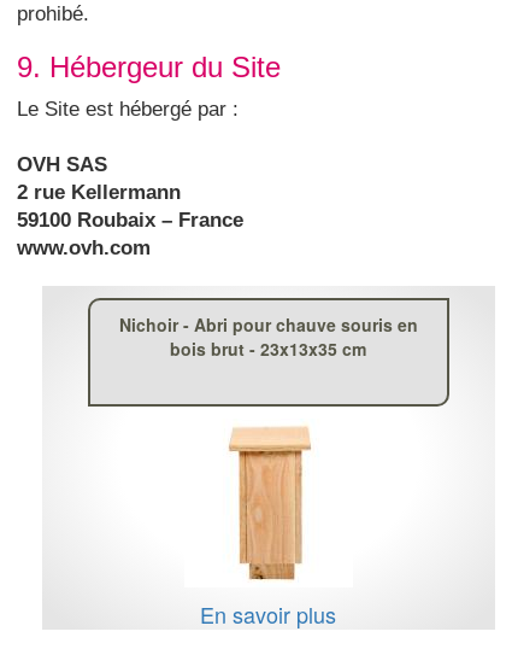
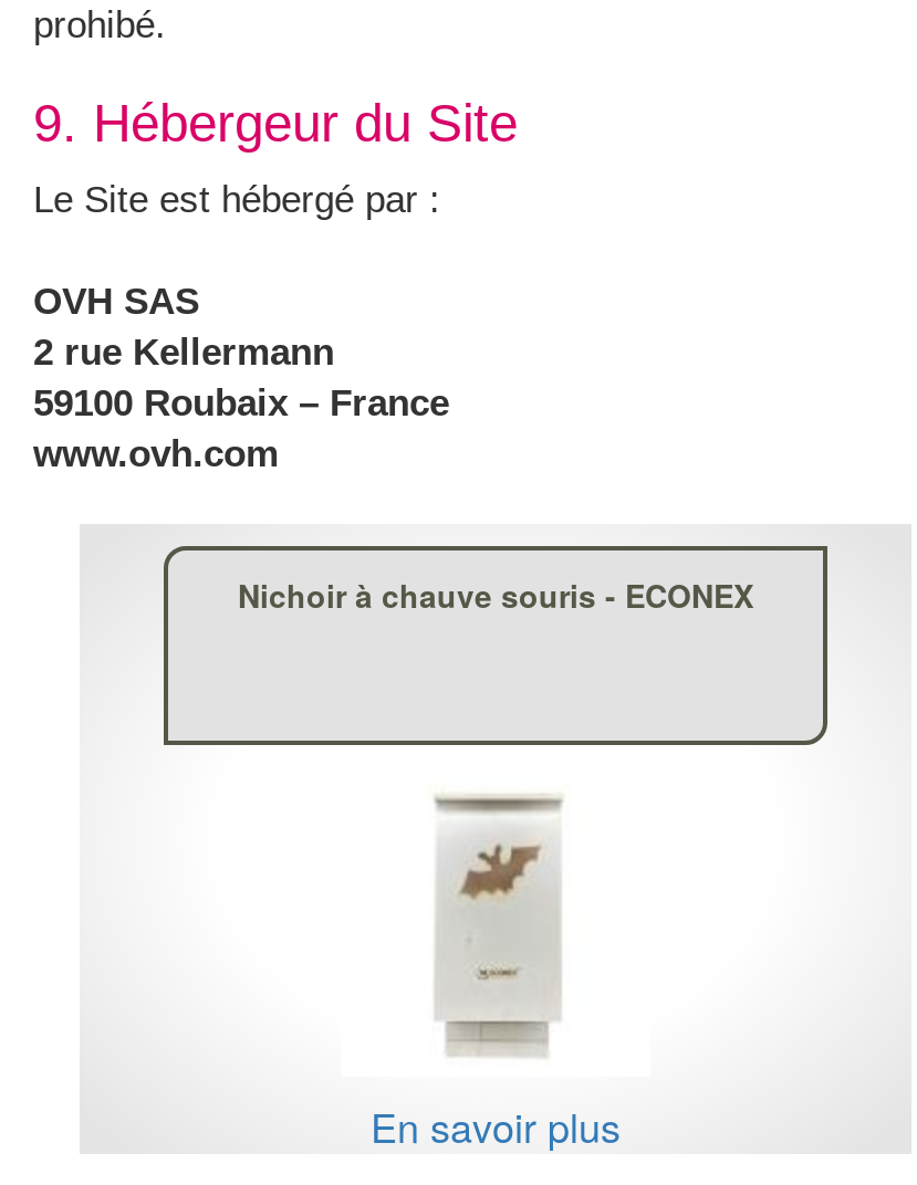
- Nichoir - Abri pour chauve souris en
- bois brut - 23x13x35 cm
+ Nichoir à chauve souris - ECONEX

- [image]
+ [image]
